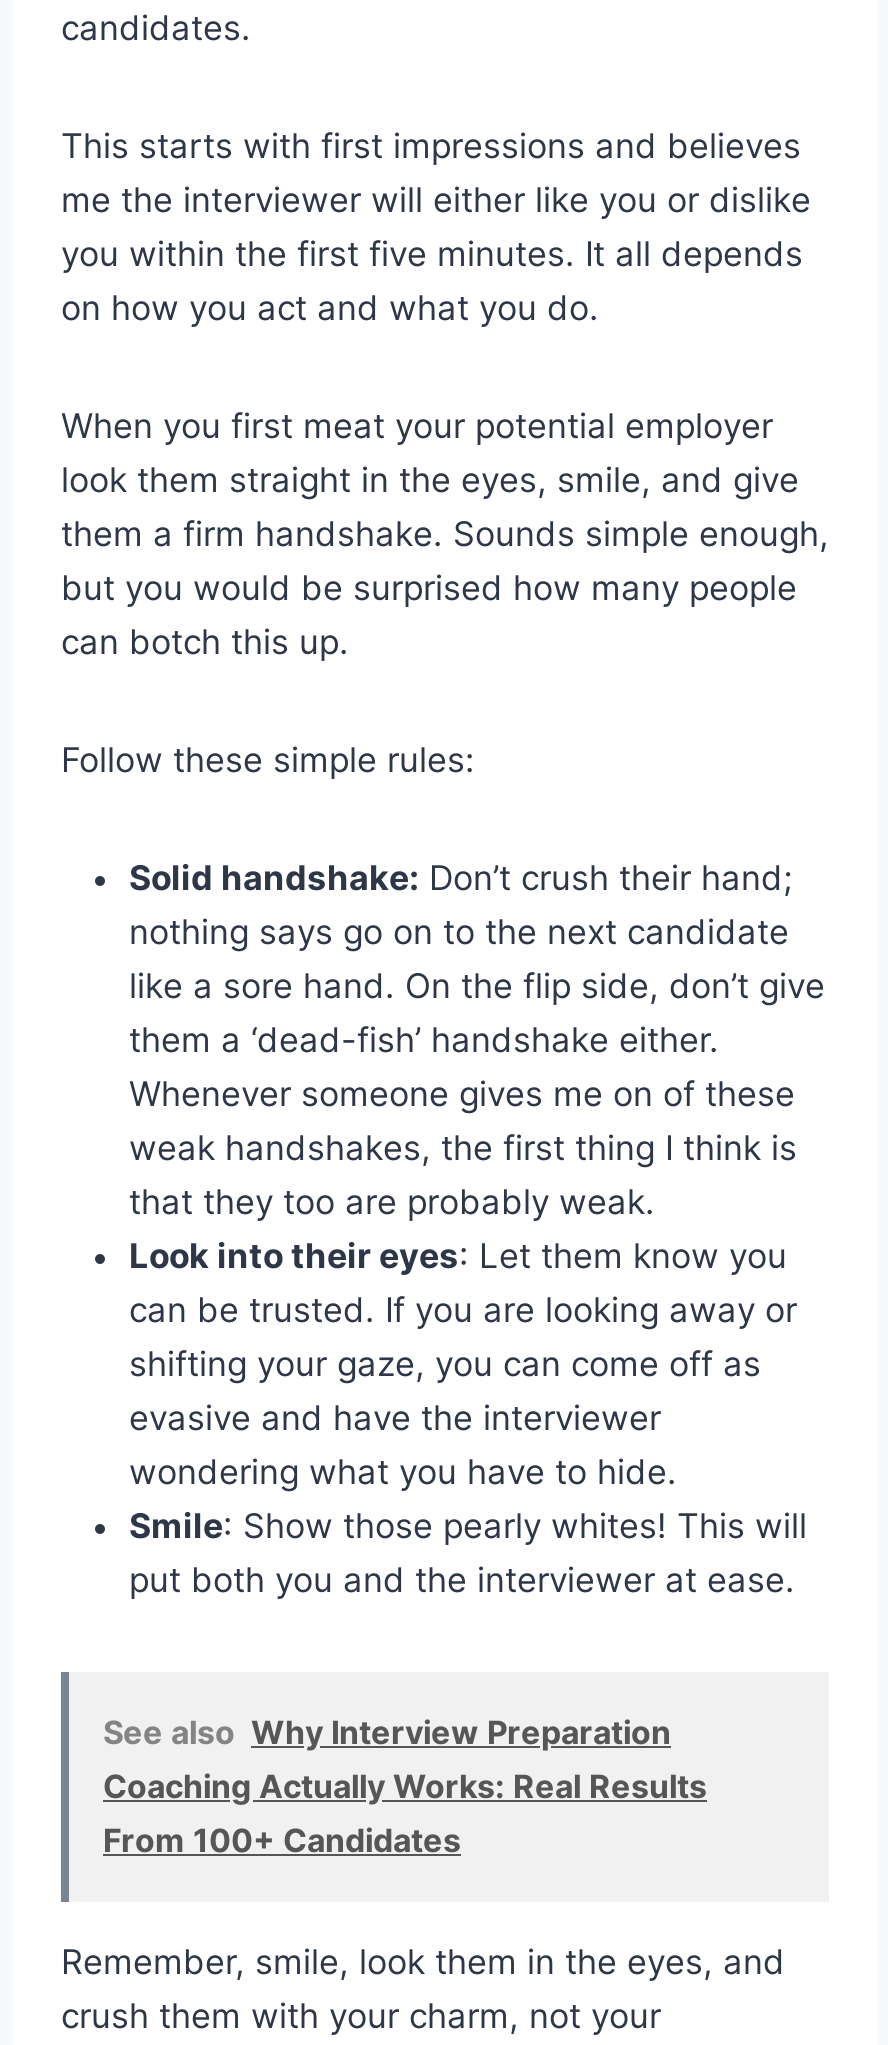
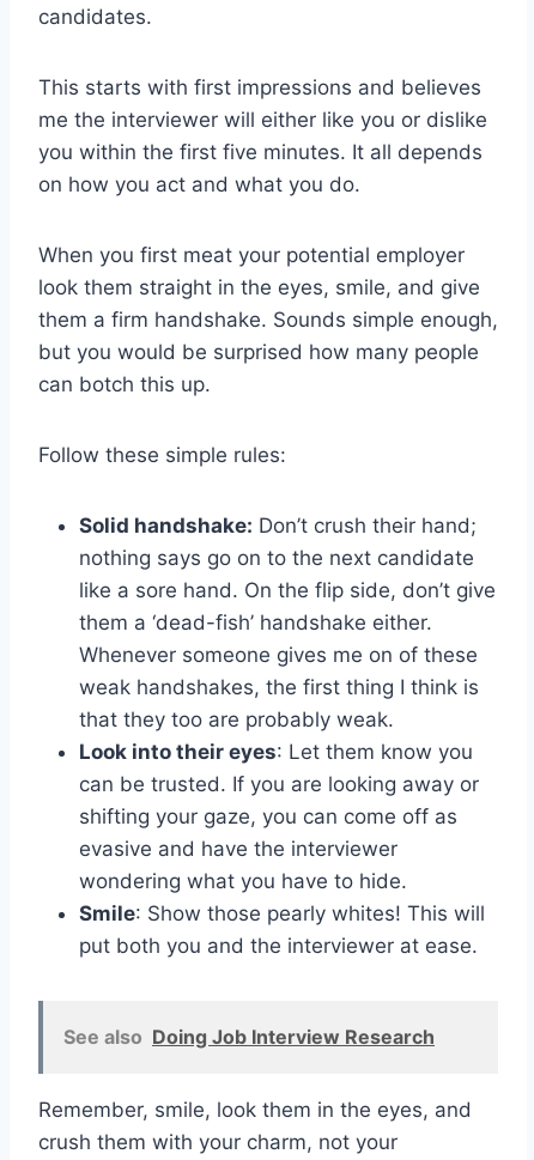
- See also Why Interview Preparation
- Coaching Actually Works: Real Results
- From 100+ Candidates
+ See also Doing Job Interview Research
